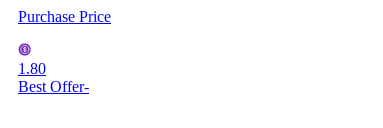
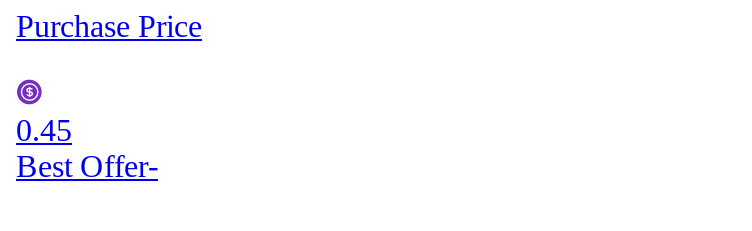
- 1.80
+ 0.45
